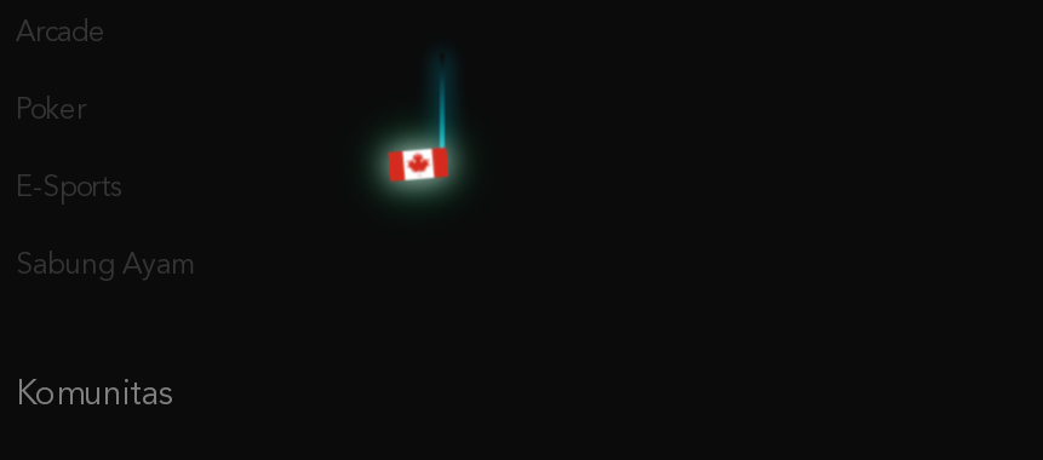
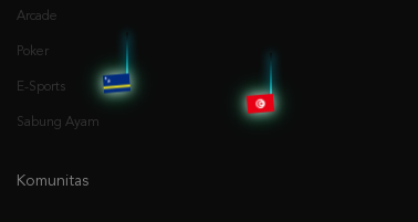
+ [image]

- [image]

+ [image]
